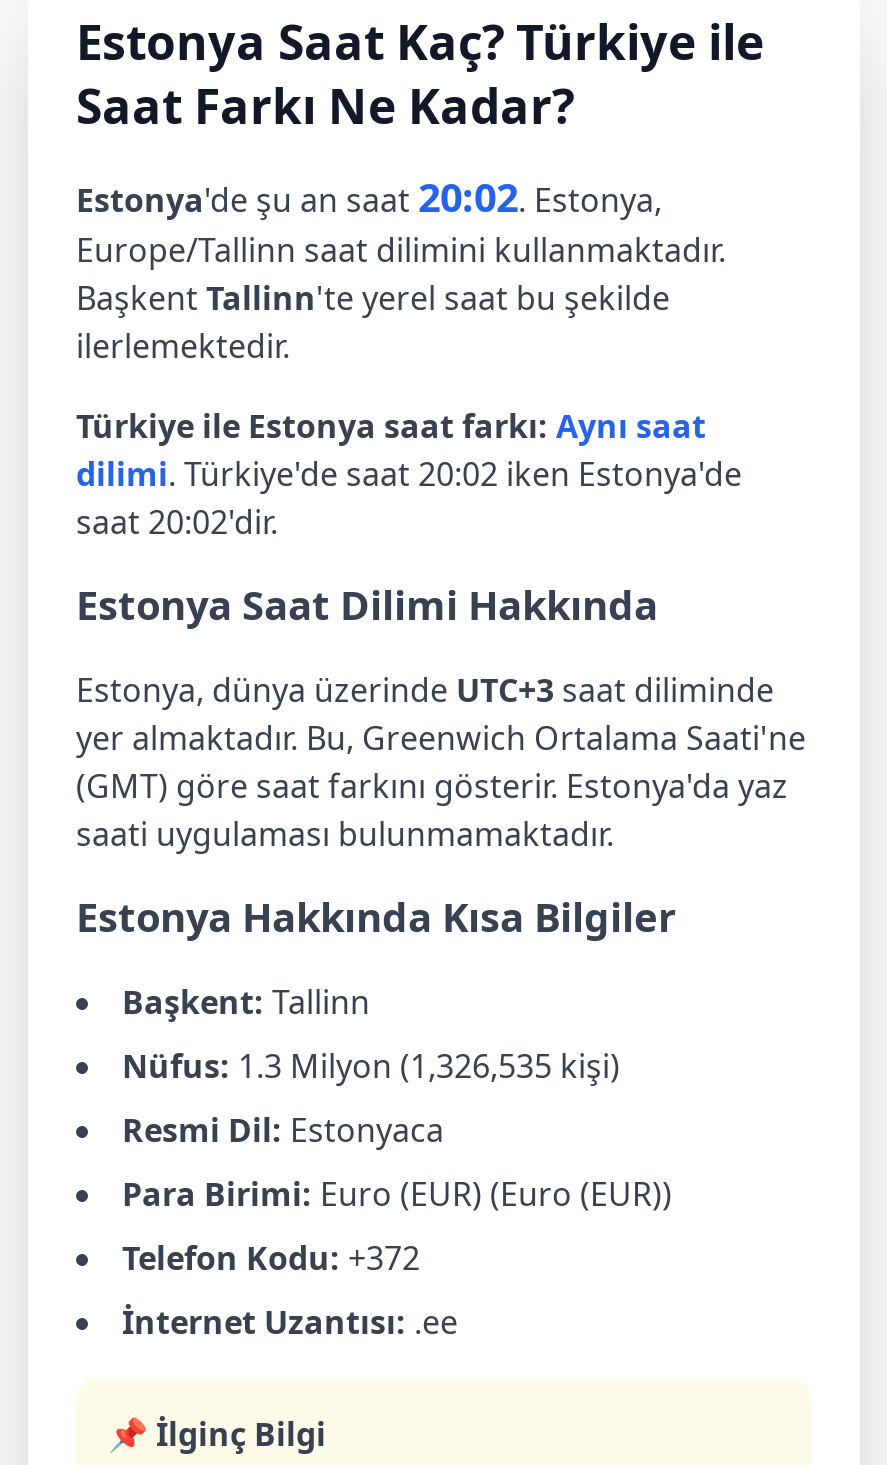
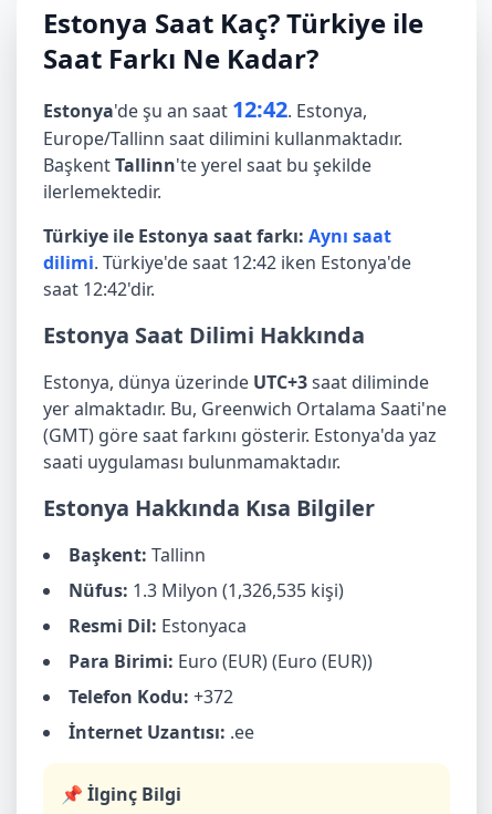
- Estonya'de şu an saat 20:02. Estonya,
+ Estonya'de şu an saat 12:42. Estonya,

- dilimi. Türkiye'de saat 20:02 iken Estonya'de
+ dilimi. Türkiye'de saat 12:42 iken Estonya'de

- saat 20:02'dir.
+ saat 12:42'dir.
